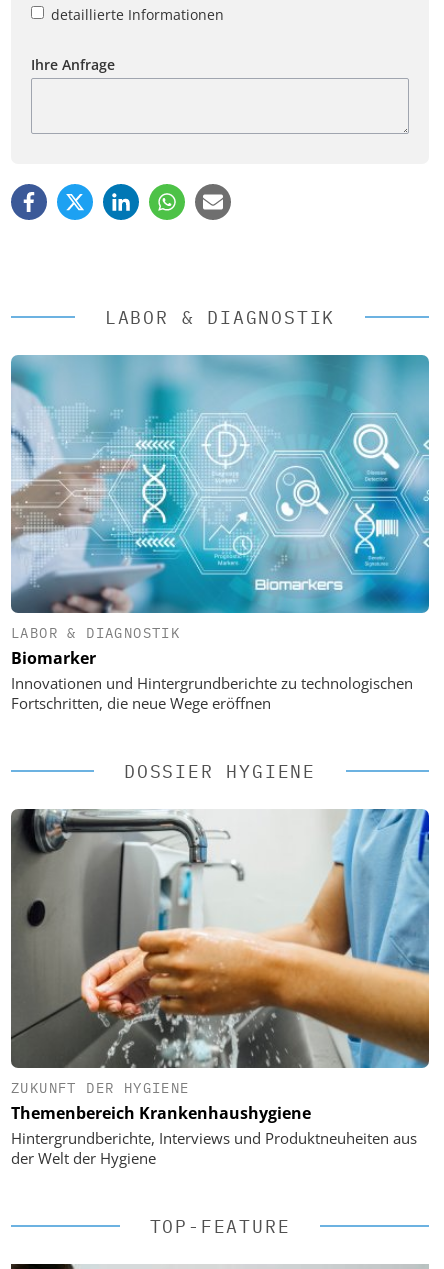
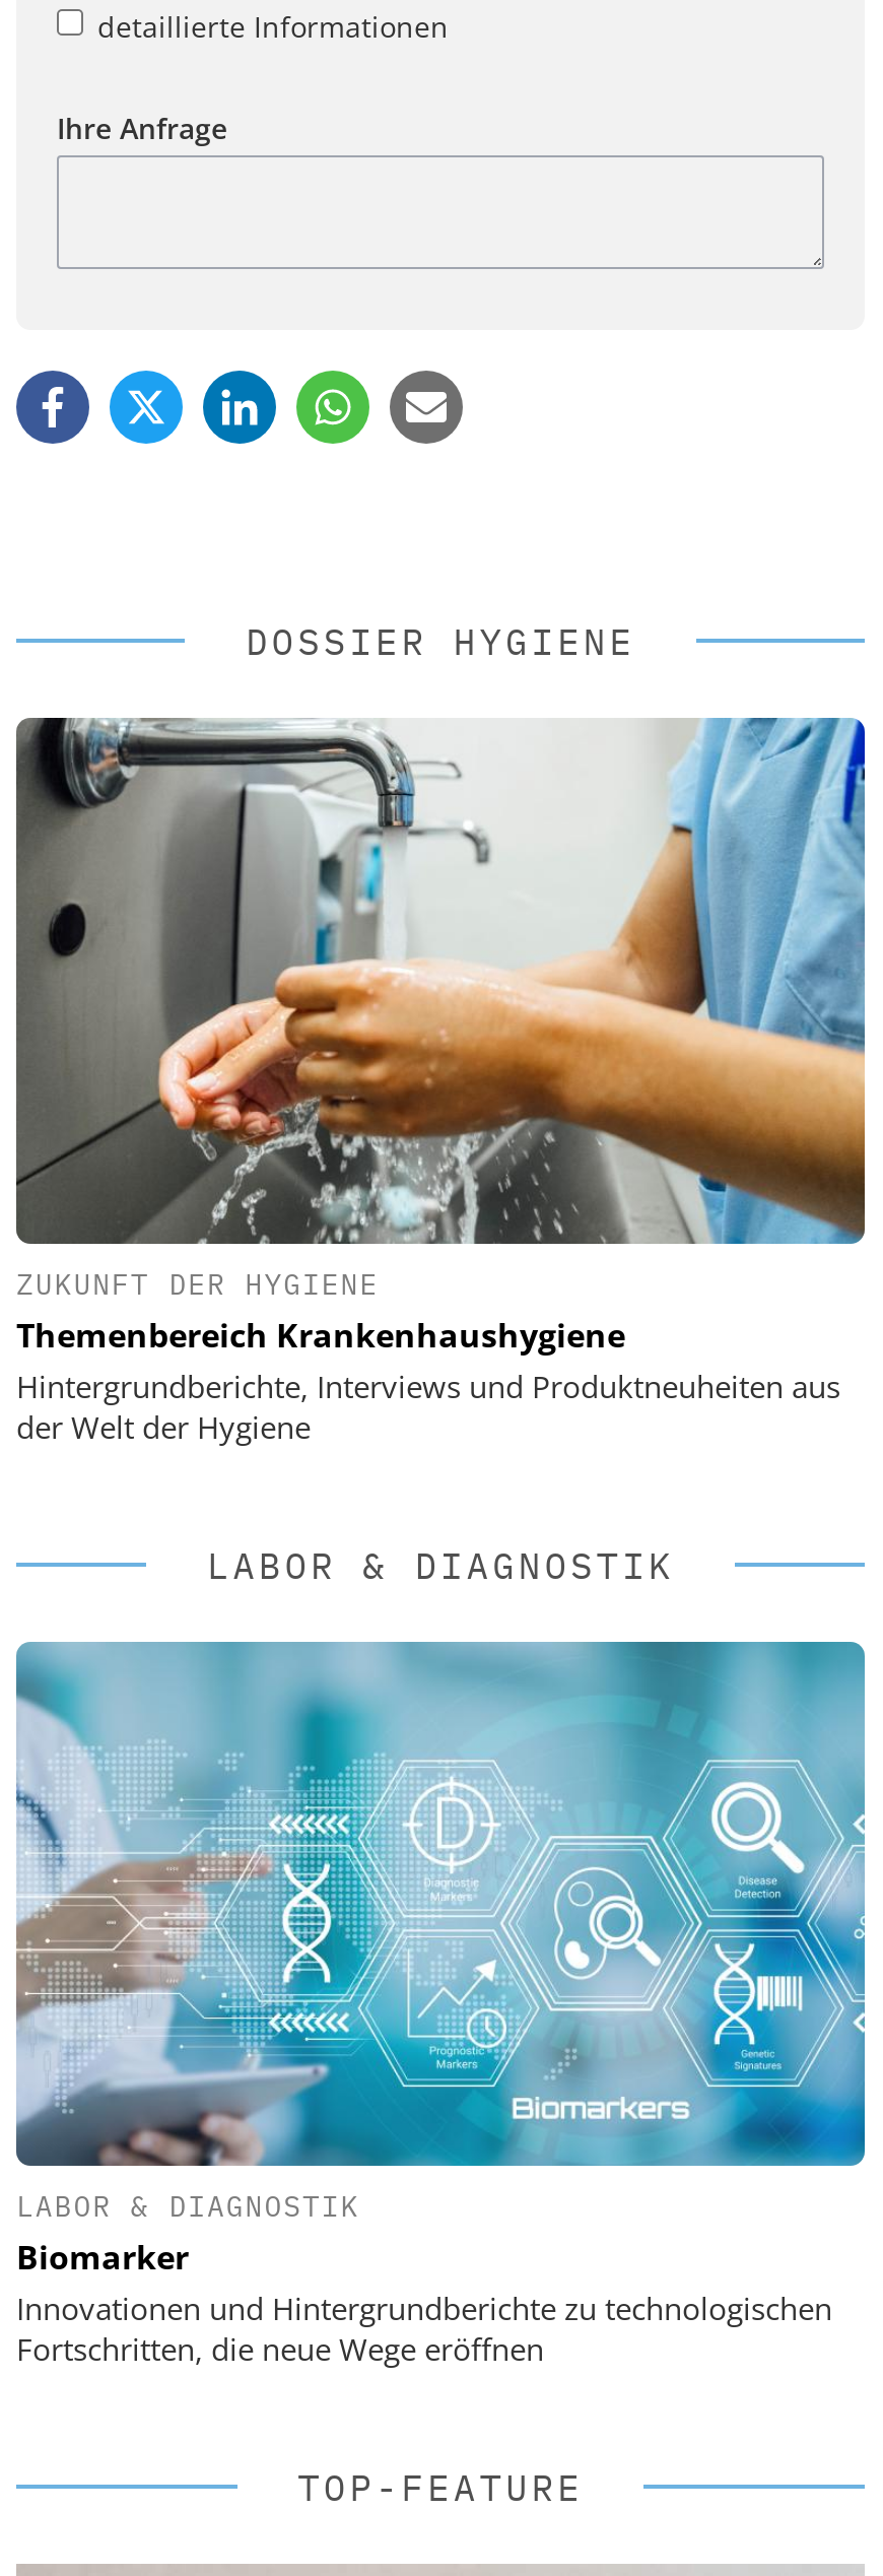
moved down: [image] | LABOR & DIAGNOSTIK | LABOR & DIAGNOSTIK | Biomarker | Innovationen und Hintergrundberichte zu technologischen | Fortschritten, die neue Wege eröffnen

moved up: DOSSIER HYGIENE

moved up: [image] | ZUKUNFT DER HYGIENE | Themenbereich Krankenhaushygiene | Hintergrundberichte, Interviews und Produktneuheiten aus | der Welt der Hygiene
